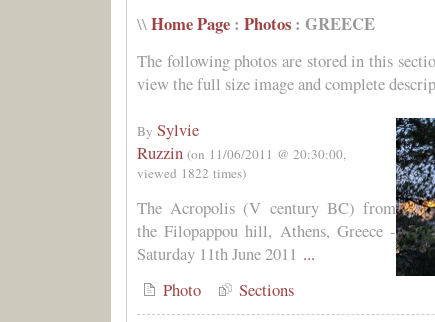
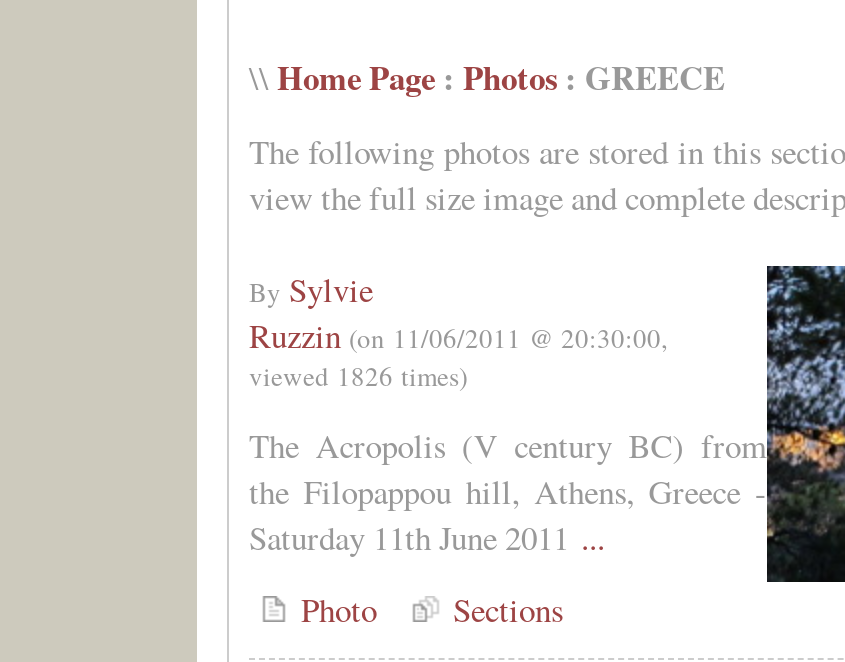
- viewed 1822 times)
+ viewed 1826 times)
